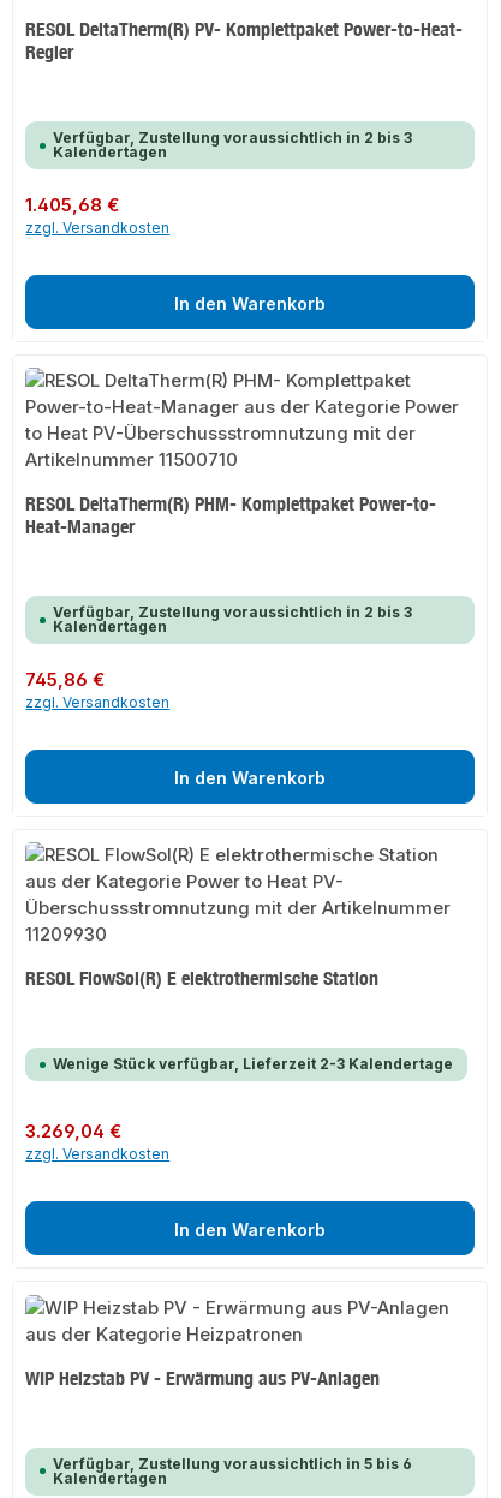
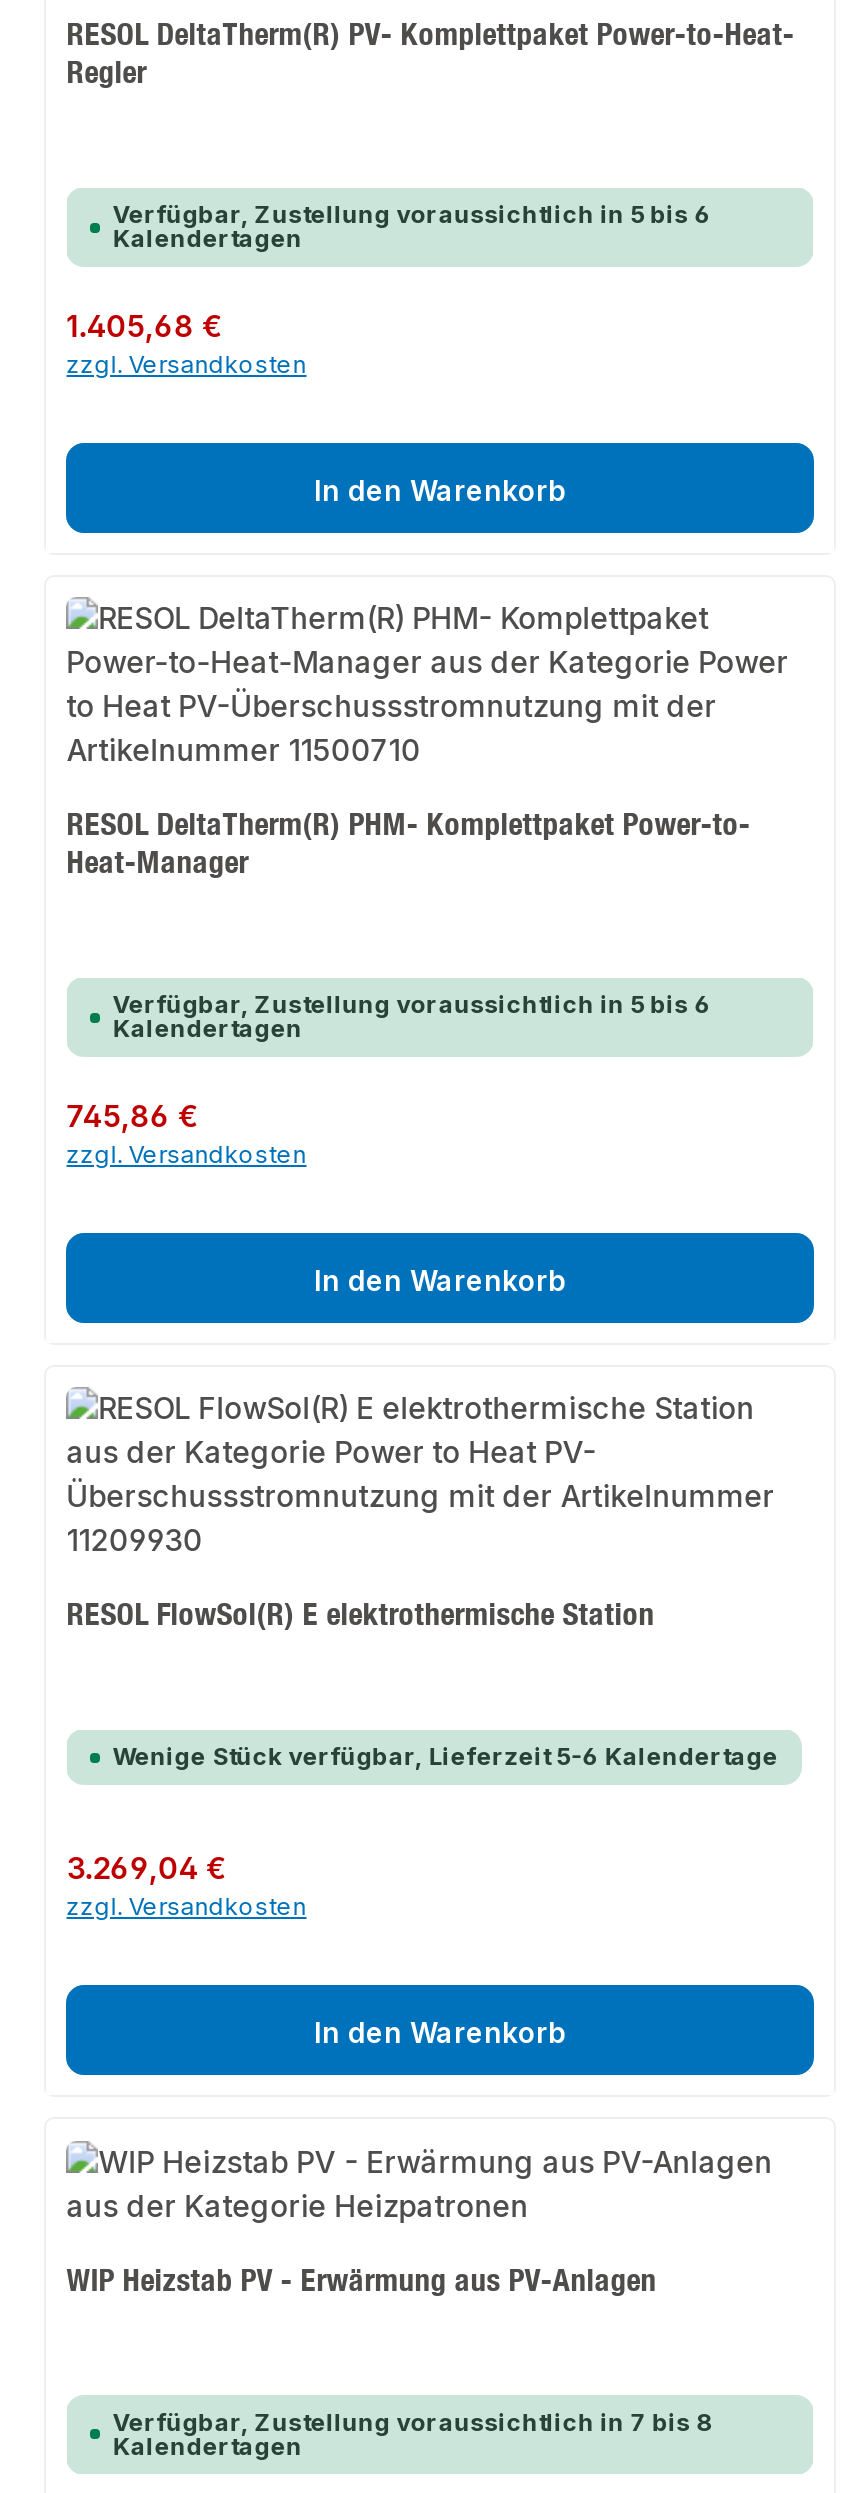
- Verfügbar, Zustellung voraussichtlich in 2 bis 3
+ Verfügbar, Zustellung voraussichtlich in 5 bis 6

- Verfügbar, Zustellung voraussichtlich in 2 bis 3
+ Verfügbar, Zustellung voraussichtlich in 5 bis 6

- Wenige Stück verfügbar, Lieferzeit 2-3 Kalendertage
+ Wenige Stück verfügbar, Lieferzeit 5-6 Kalendertage

- Verfügbar, Zustellung voraussichtlich in 5 bis 6
+ Verfügbar, Zustellung voraussichtlich in 7 bis 8
